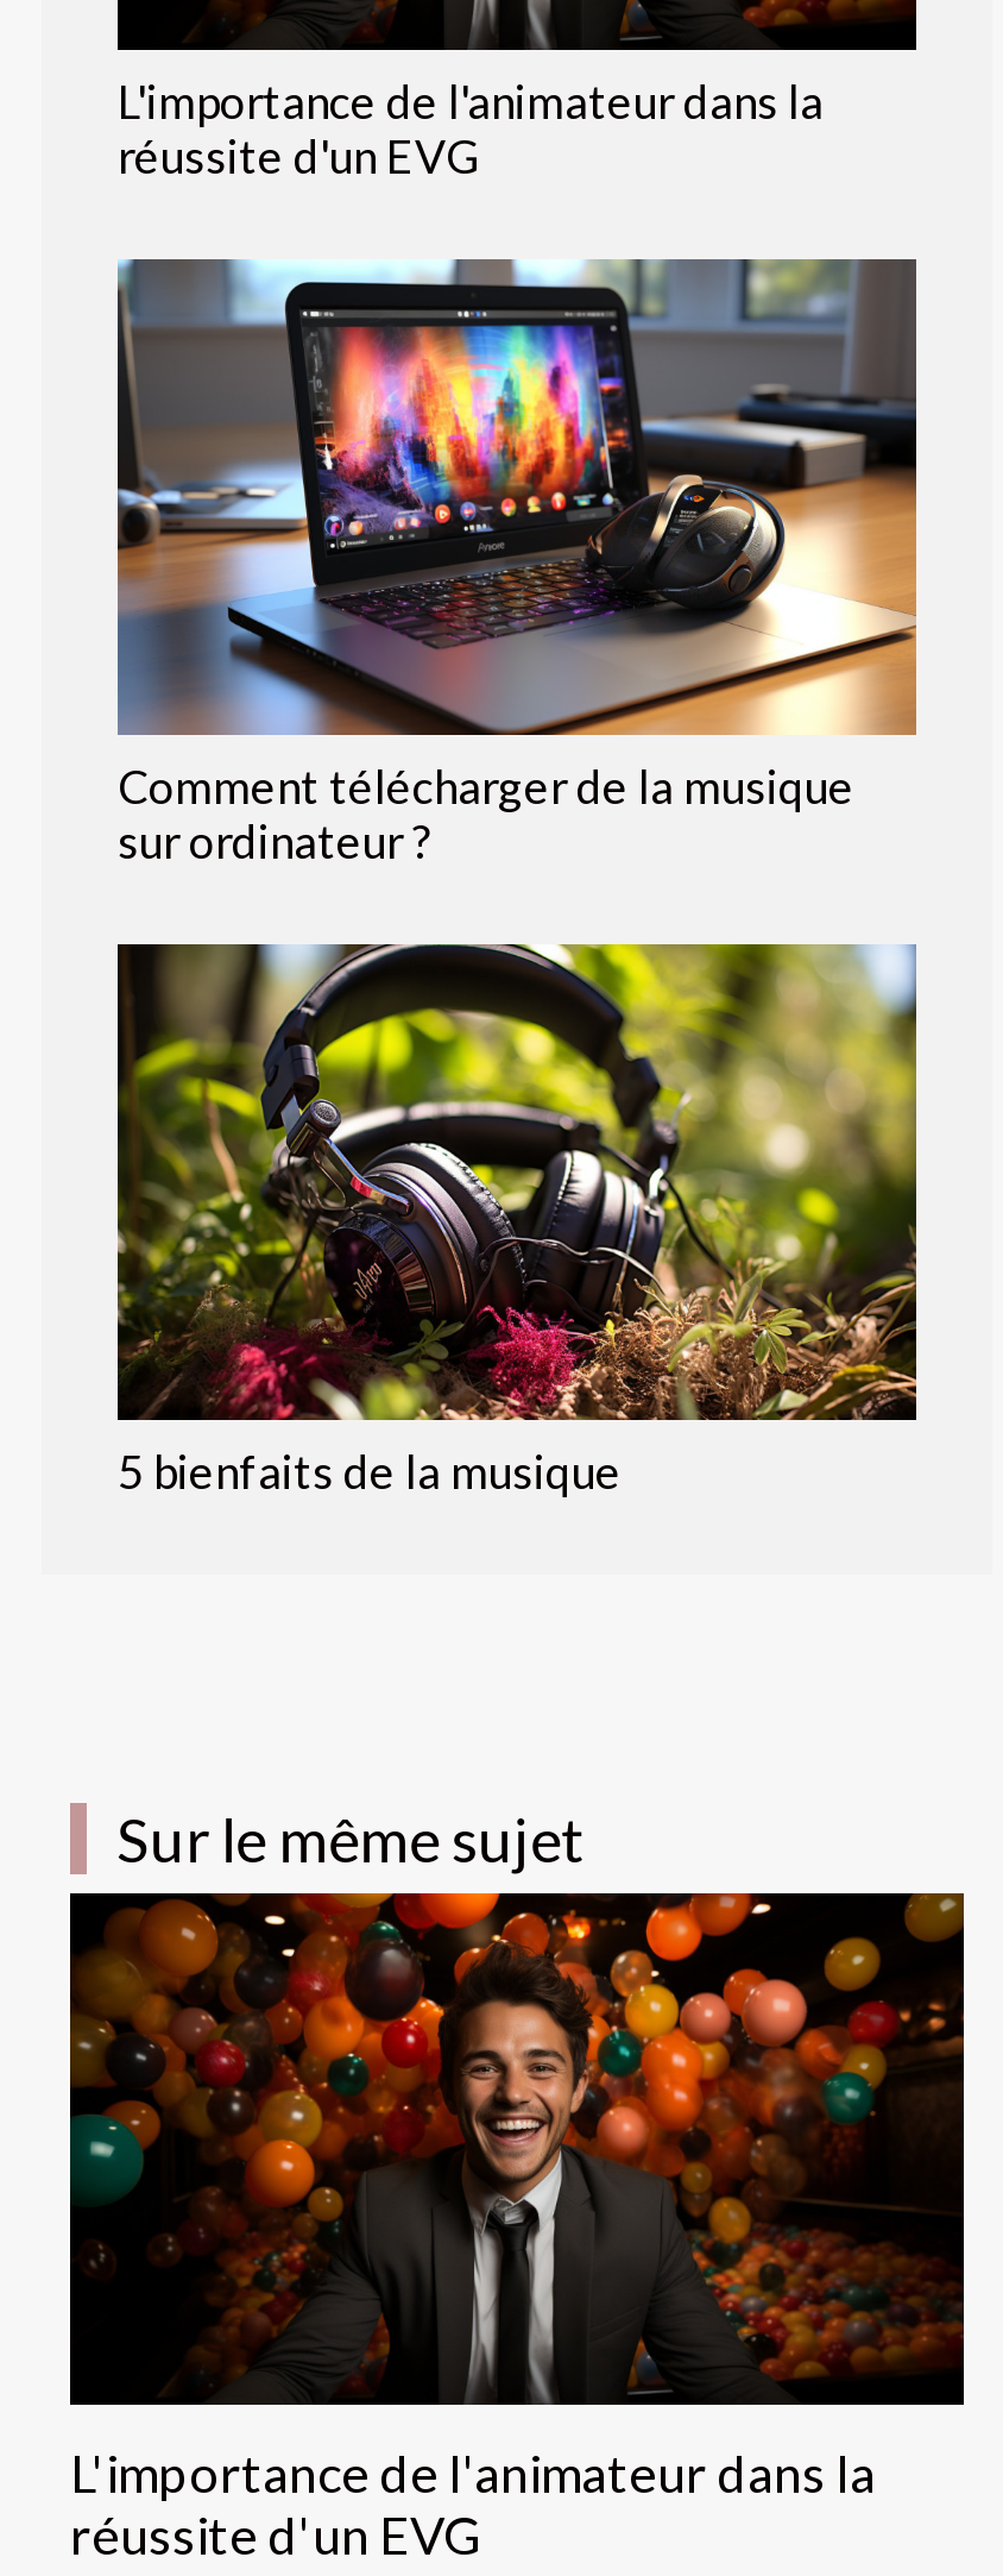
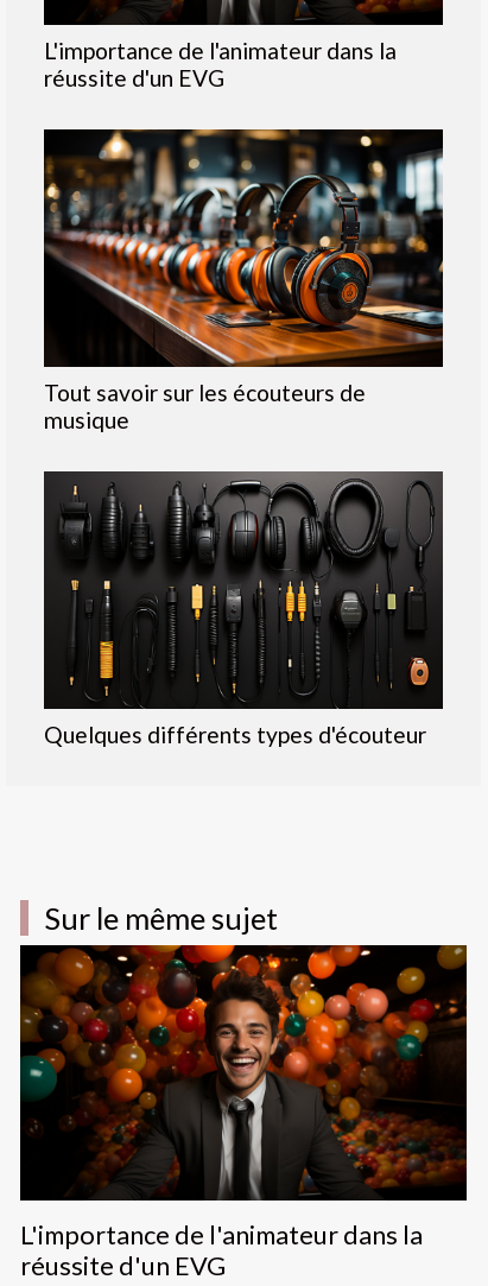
- [image]
- Comment télécharger de la musique
- sur ordinateur ?
+ [image]
+ Tout savoir sur les écouteurs de
+ musique

- [image]
- 5 bienfaits de la musique
+ [image]
+ Quelques différents types d'écouteur
